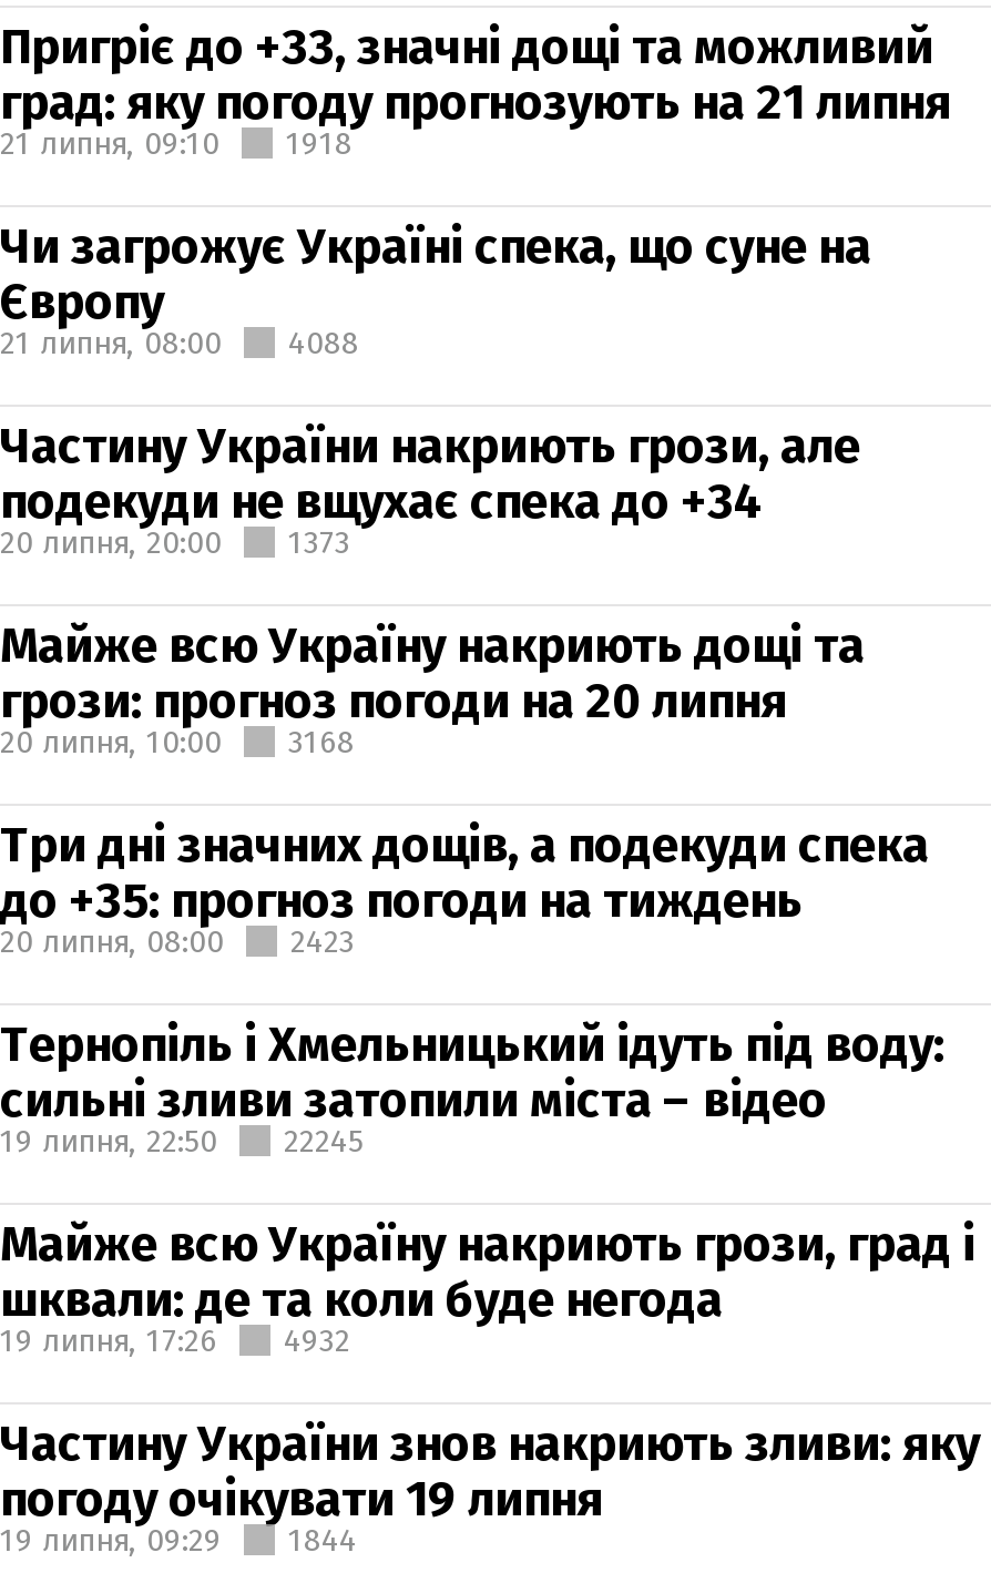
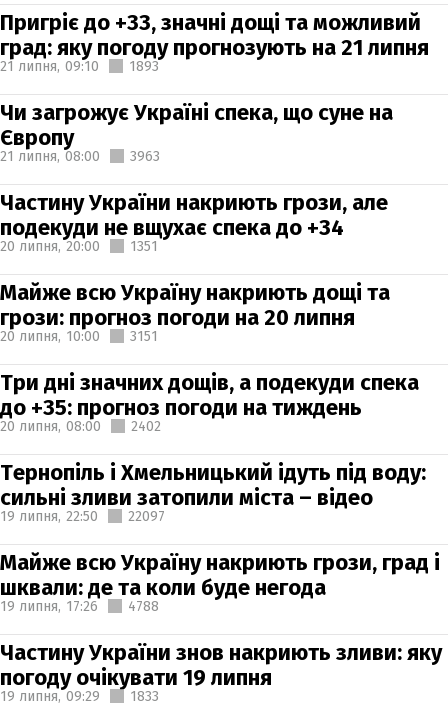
- 1918
+ 1893

- 21 липня, 08:00 4088
+ 21 липня, 08:00 3963

- 20 липня, 20:00 1373
+ 20 липня, 20:00 1351

- 20 липня, 10:00 3168
+ 20 липня, 10:00 3151

- 20 липня, 08:00 2423
+ 20 липня, 08:00 2402

- 19 липня, 22:50 22245
+ 19 липня, 22:50 22097

- 19 липня, 17:26 4932
+ 19 липня, 17:26 4788

- 19 липня, 09:29 1844
+ 19 липня, 09:29 1833
